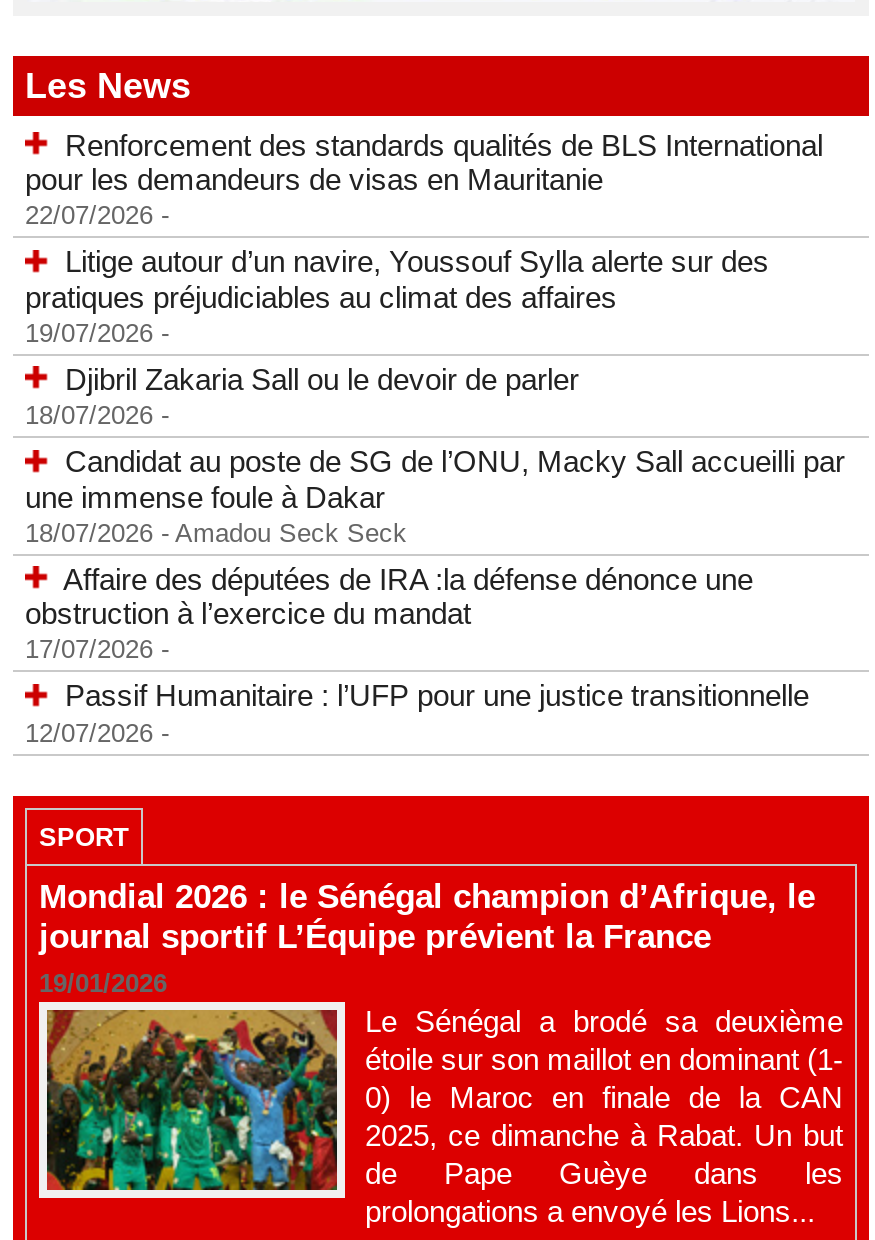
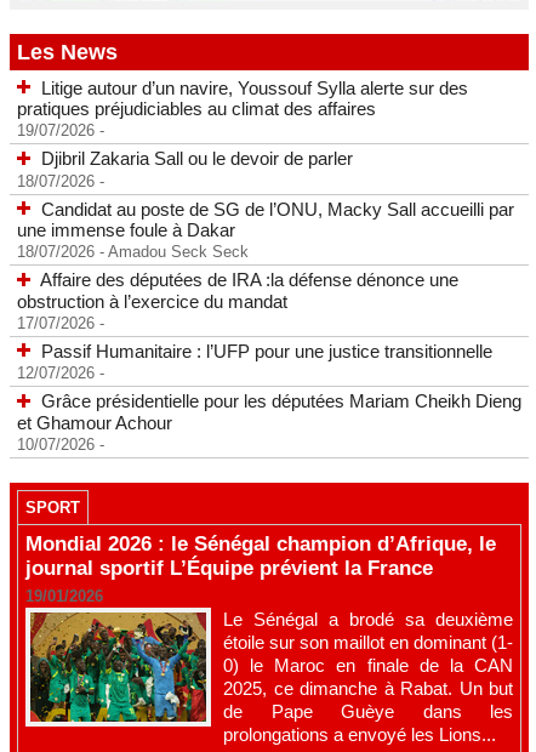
- Renforcement des standards qualités de BLS International
- pour les demandeurs de visas en Mauritanie
- 22/07/2026 -

moved up: Litige autour d’un navire, Youssouf Sylla alerte sur des | pratiques préjudiciables au climat des affaires | 19/07/2026 - | ... | Passif Humanitaire : l’UFP pour une justice transitionnelle | 12/07/2026 -

+ Grâce présidentielle pour les députées Mariam Cheikh Dieng
+ et Ghamour Achour
+ 10/07/2026 -
